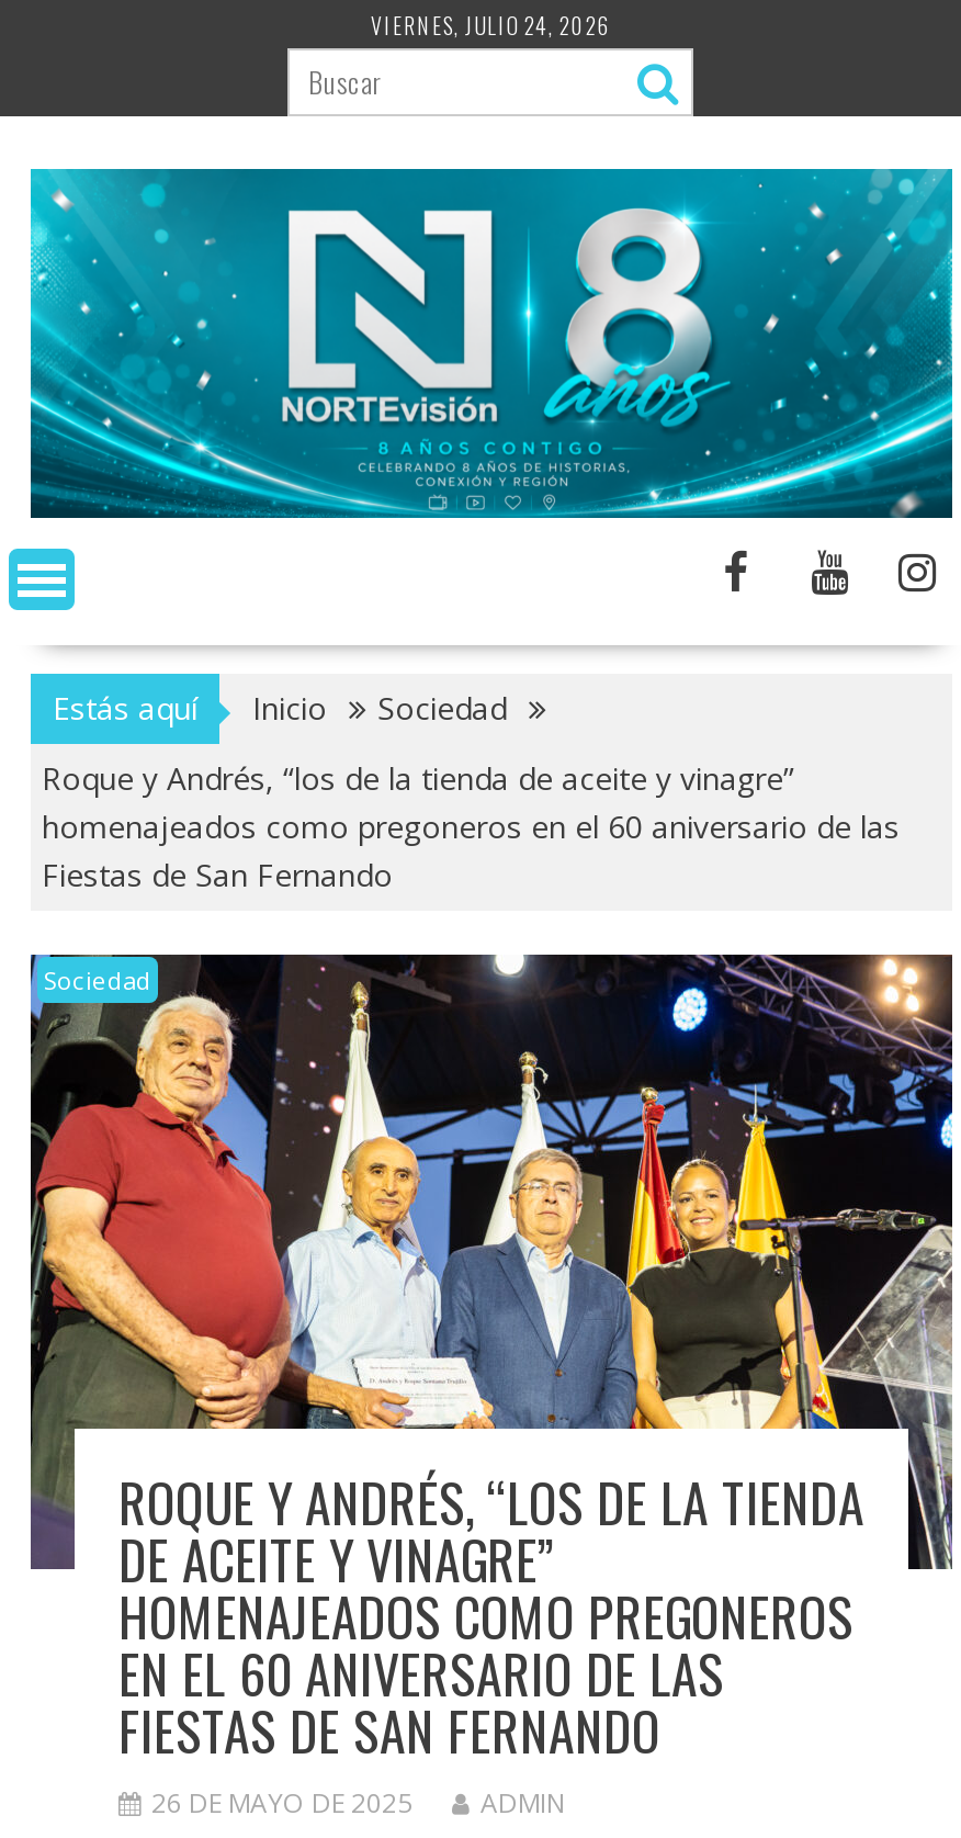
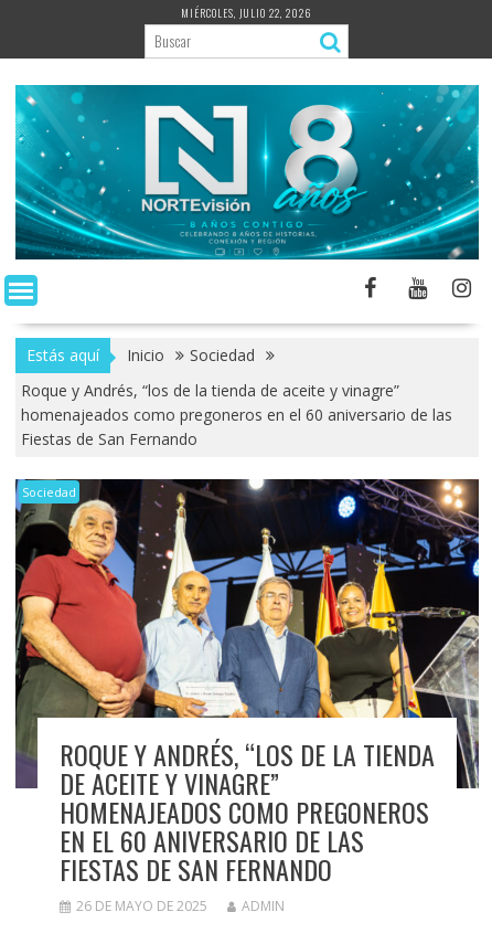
- VIERNES, JULIO 24, 2026
+ MIÉRCOLES, JULIO 22, 2026
